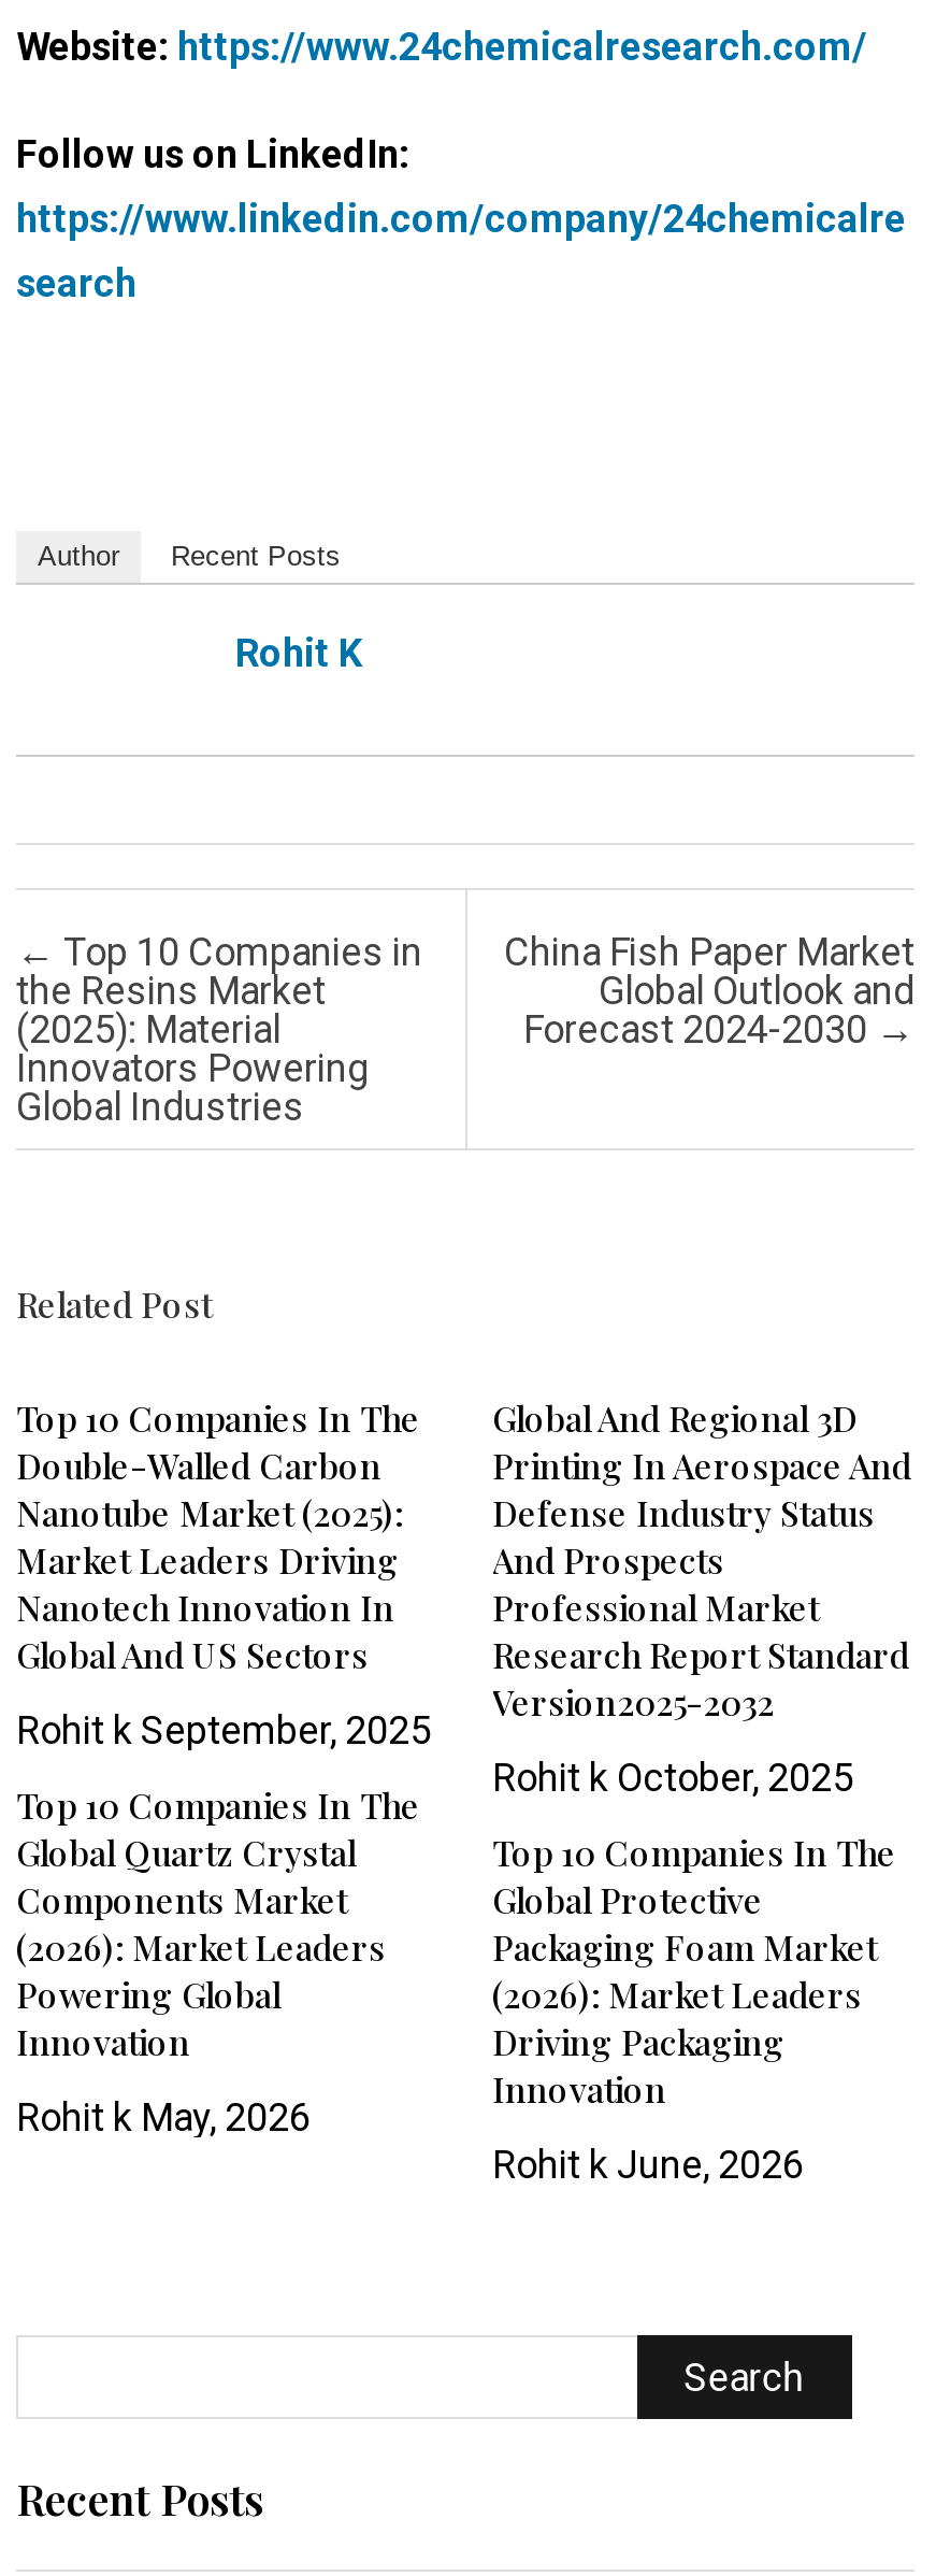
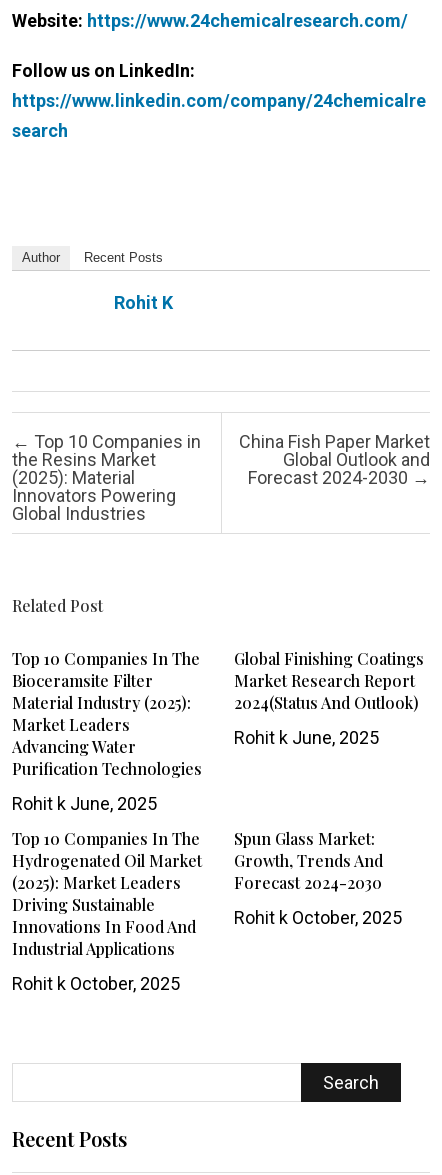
- Global And Regional 3D
- Printing In Aerospace And
- Defense Industry Status
- And Prospects
- Professional Market
- Research Report Standard
- Version2025-2032
+ Global Finishing Coatings
+ Market Research Report
+ 2024(Status And Outlook)

- Double-Walled Carbon
- Nanotube Market (2025):
- Market Leaders Driving
- Nanotech Innovation In
- Global And US Sectors
+ Bioceramsite Filter
+ Material Industry (2025):
+ Market Leaders
+ Advancing Water
+ Purification Technologies

- Rohit k September, 2025
+ Rohit k June, 2025

- Rohit k October, 2025
+ Rohit k June, 2025

- Global Quartz Crystal
- Components Market
- (2026): Market Leaders
- Powering Global
- Innovation
+ Hydrogenated Oil Market
+ (2025): Market Leaders
+ Driving Sustainable
+ Innovations In Food And
+ Industrial Applications

- Top 10 Companies In The
- Global Protective
- Packaging Foam Market
- (2026): Market Leaders
- Driving Packaging
- Innovation
+ Spun Glass Market:
+ Growth, Trends And
+ Forecast 2024-2030

- Rohit k May, 2026
+ Rohit k October, 2025

- Rohit k June, 2026
+ Rohit k October, 2025
